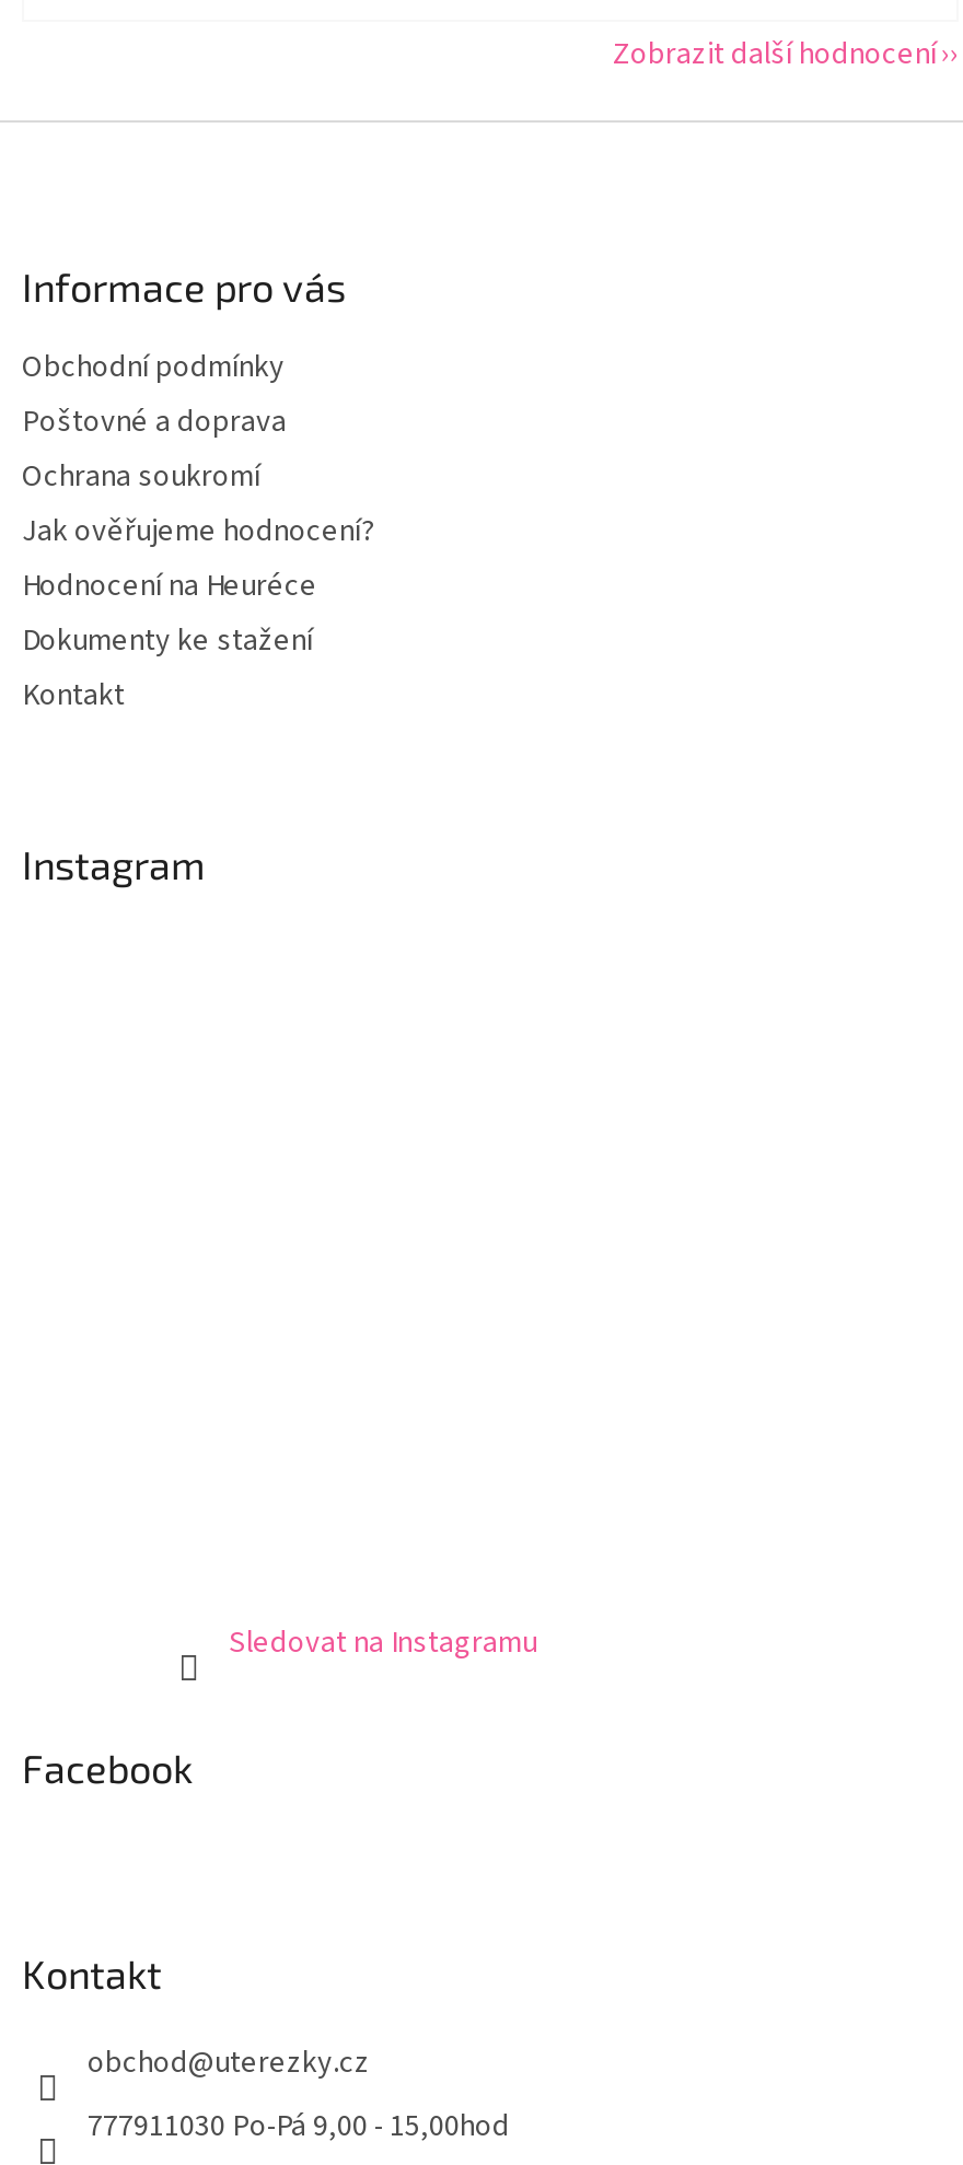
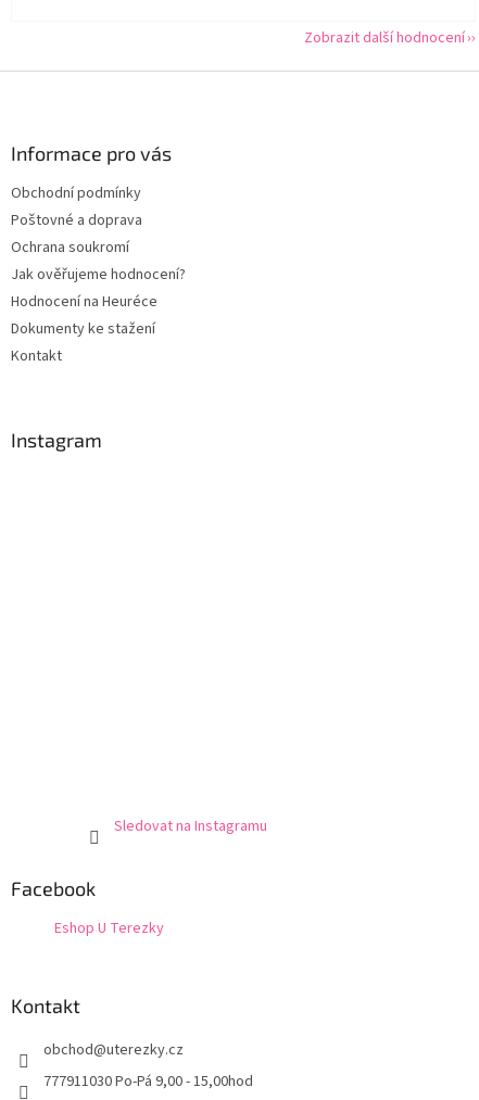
+ Eshop U Terezky
